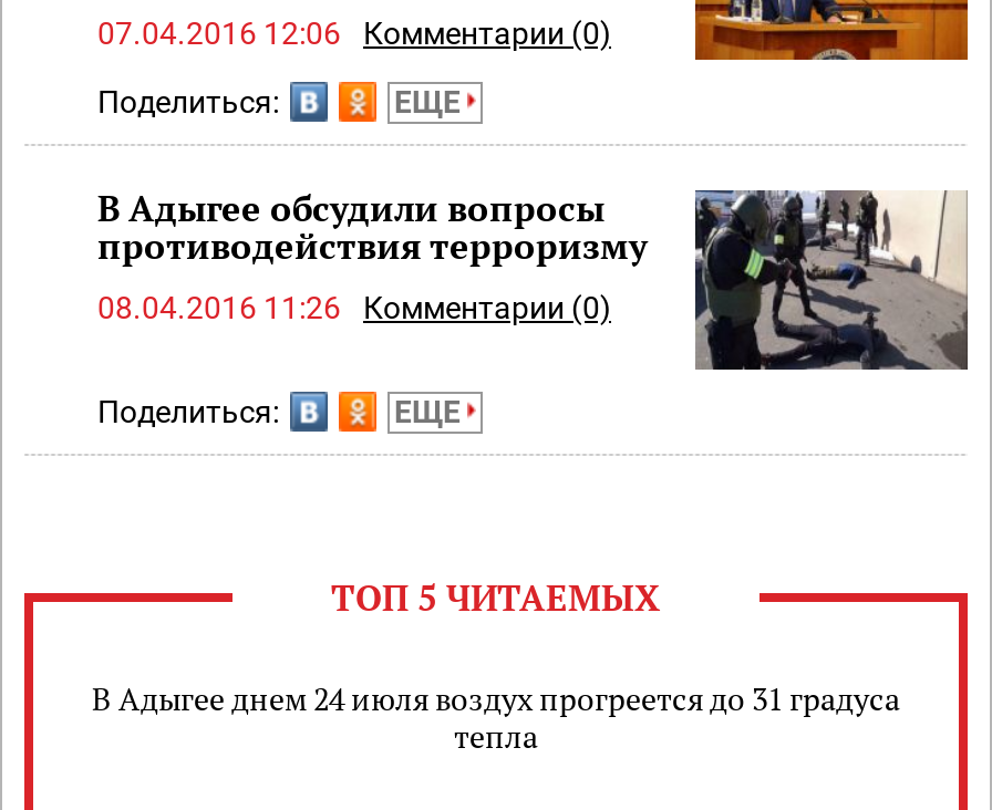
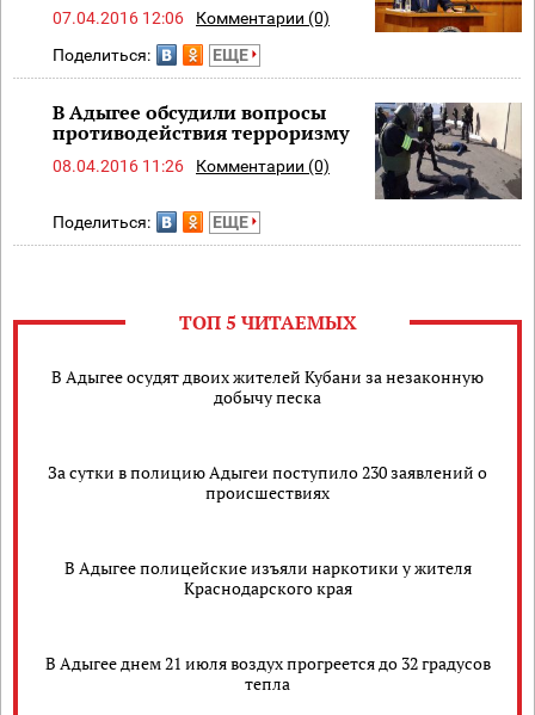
- В Адыгее днем 24 июля воздух прогреется до 31 градуса
+ В Адыгее осудят двоих жителей Кубани за незаконную
+ добычу песка
+ За сутки в полицию Адыгеи поступило 230 заявлений о
+ происшествиях
+ В Адыгее полицейские изъяли наркотики у жителя
+ Краснодарского края
+ В Адыгее днем 21 июля воздух прогреется до 32 градусов
